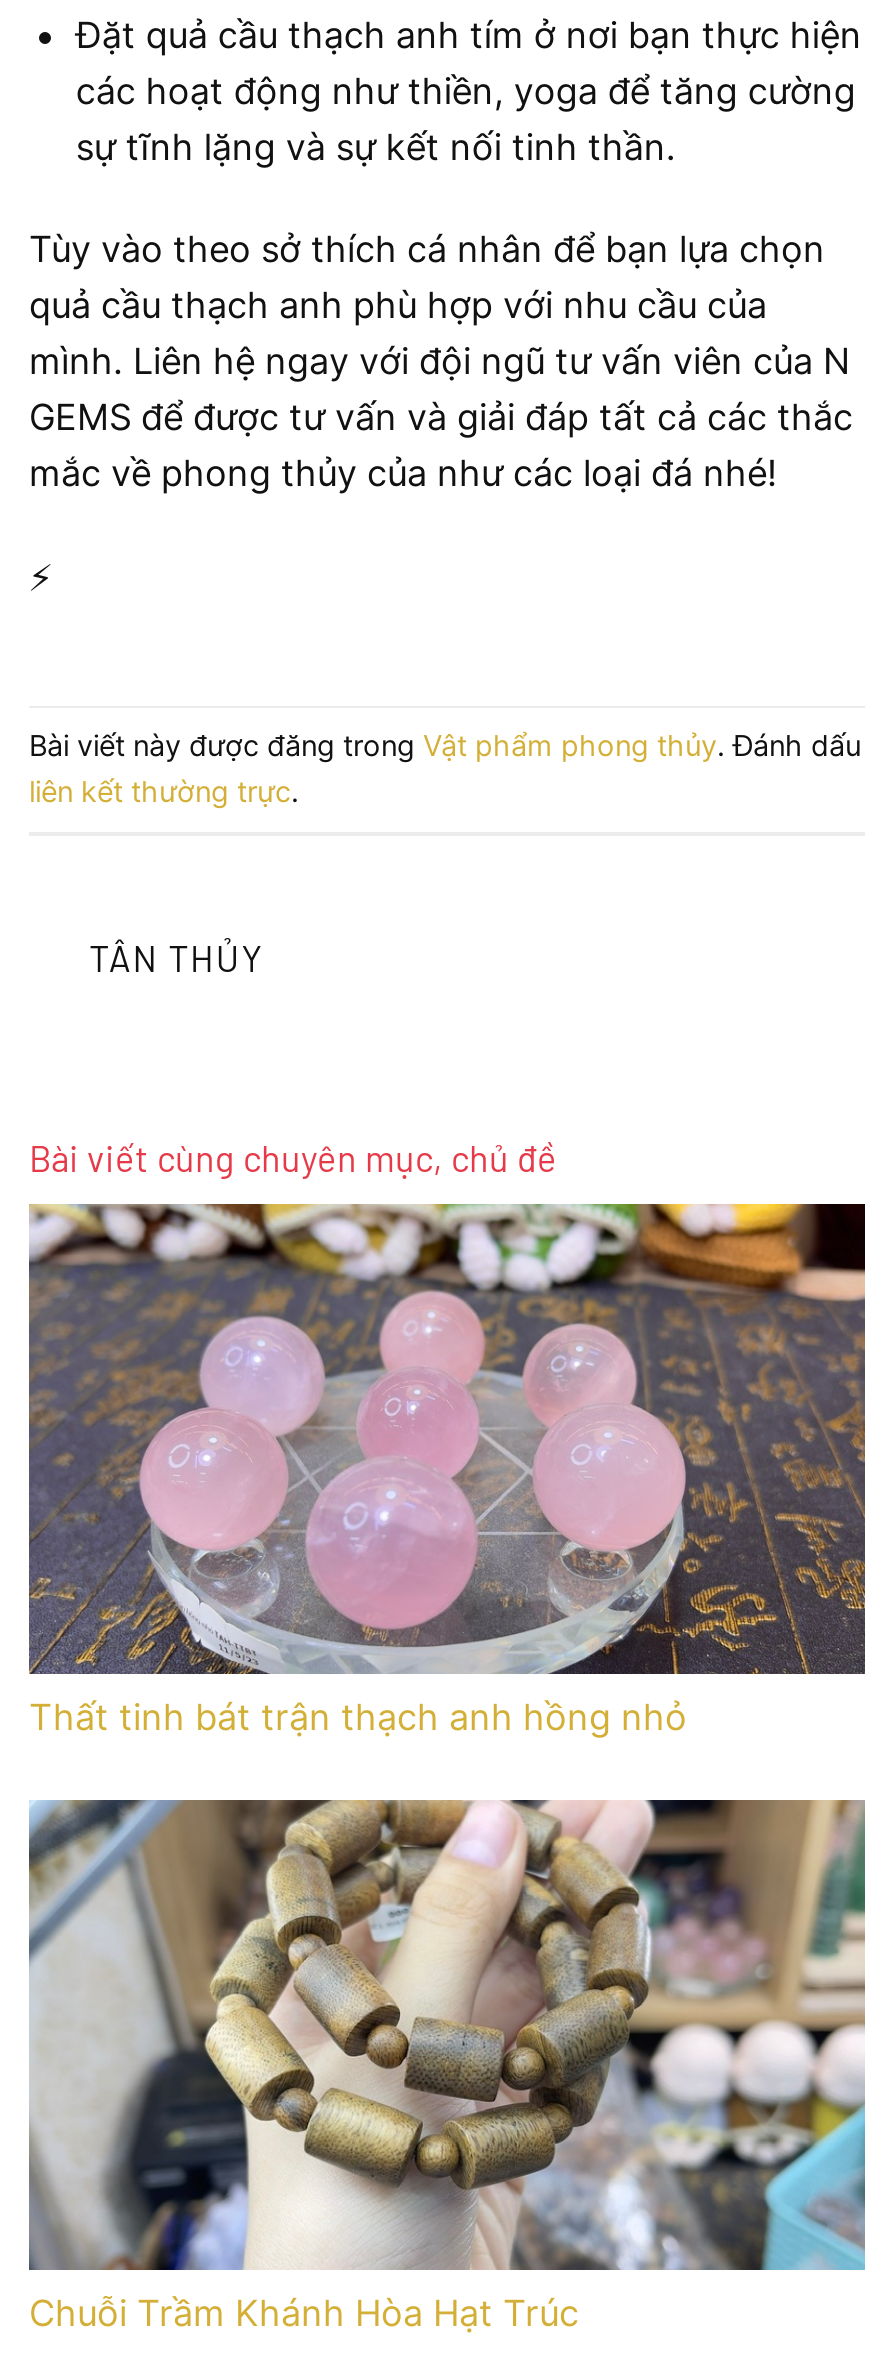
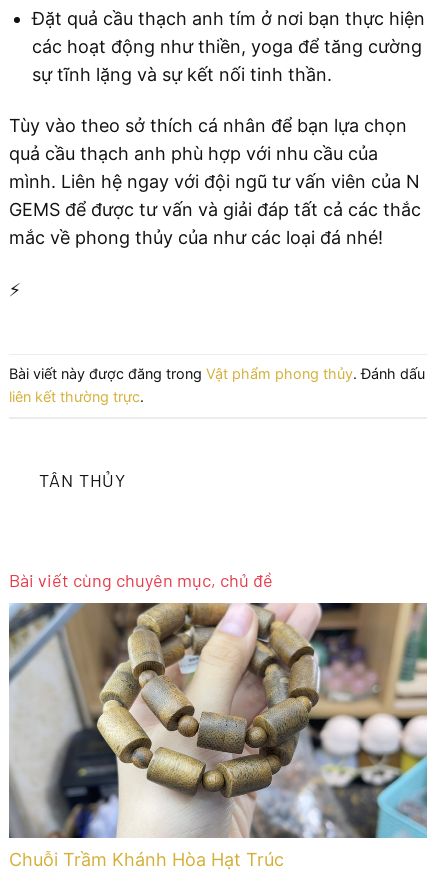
- [image]
- Thất tinh bát trận thạch anh hồng nhỏ
